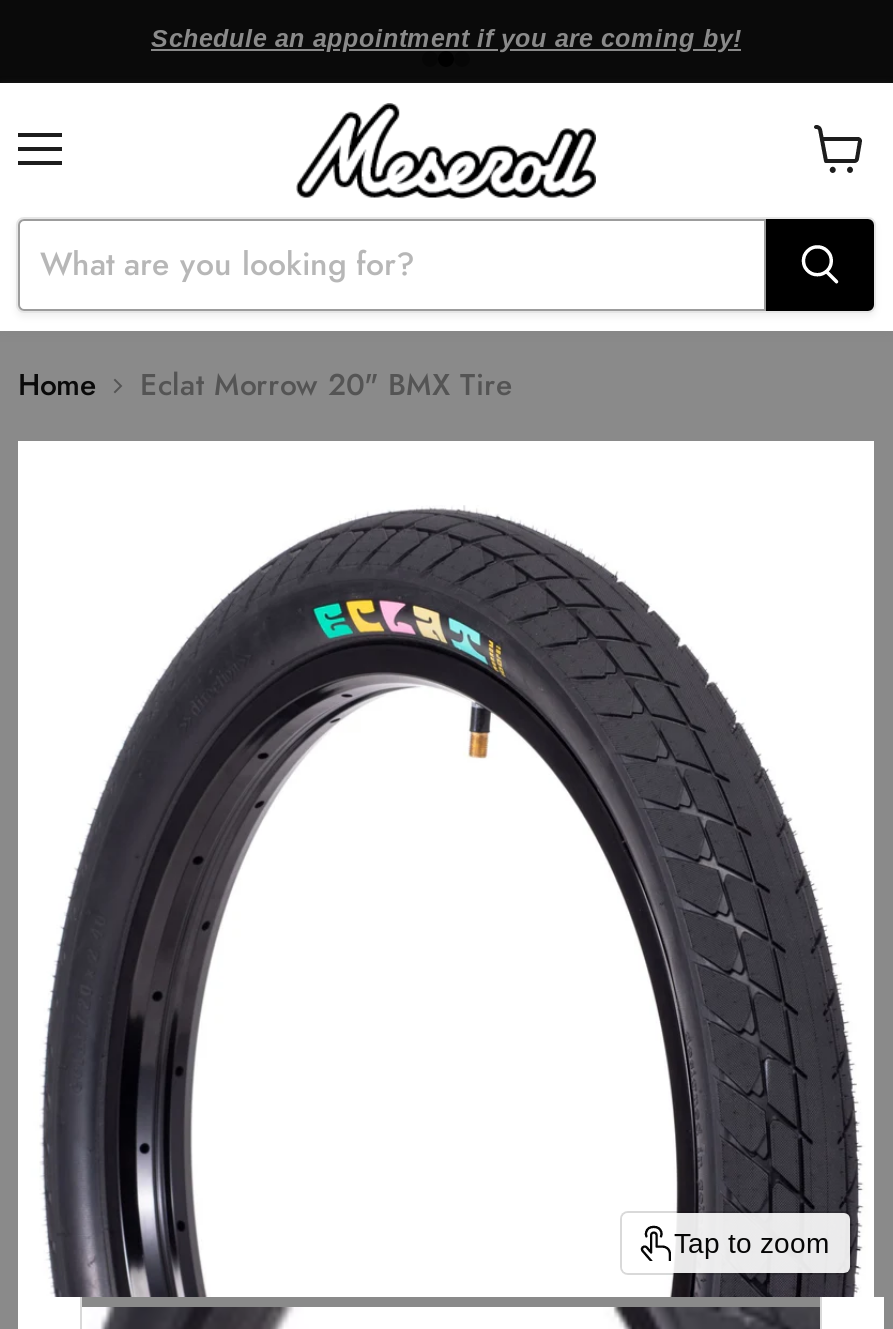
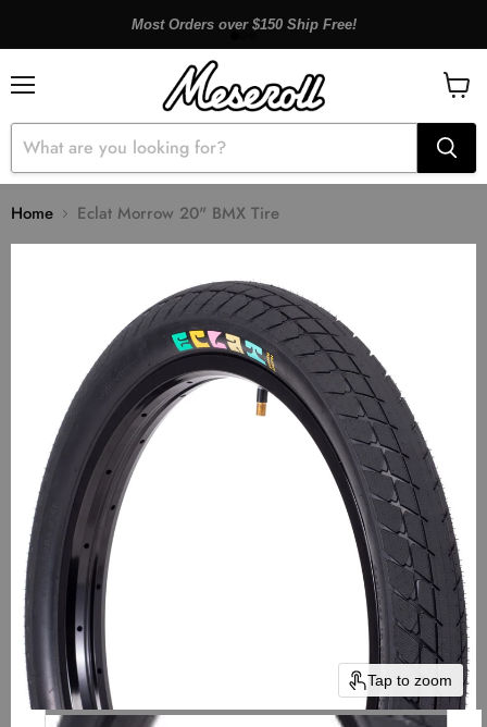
- Schedule an appointment if you are coming by!
+ Most Orders over $150 Ship Free!
